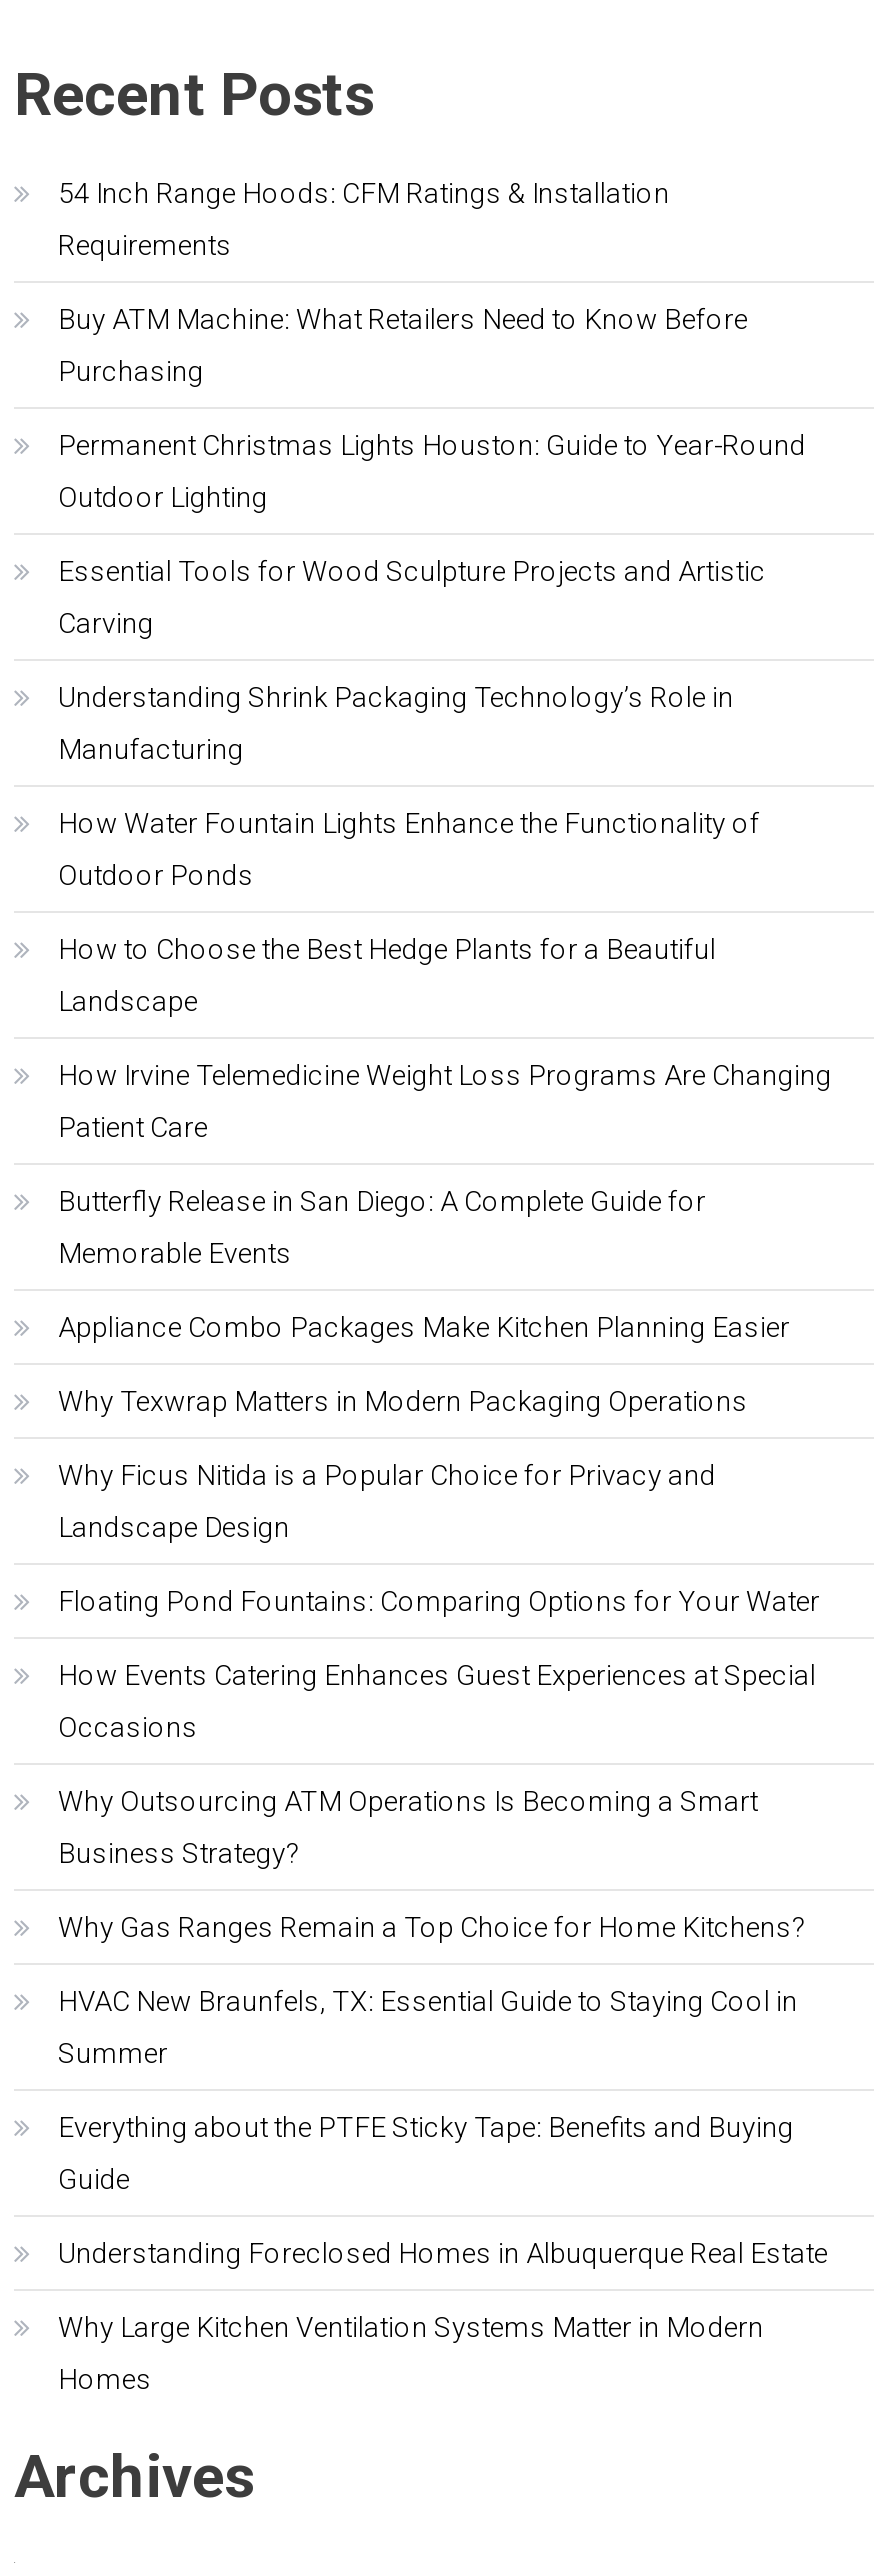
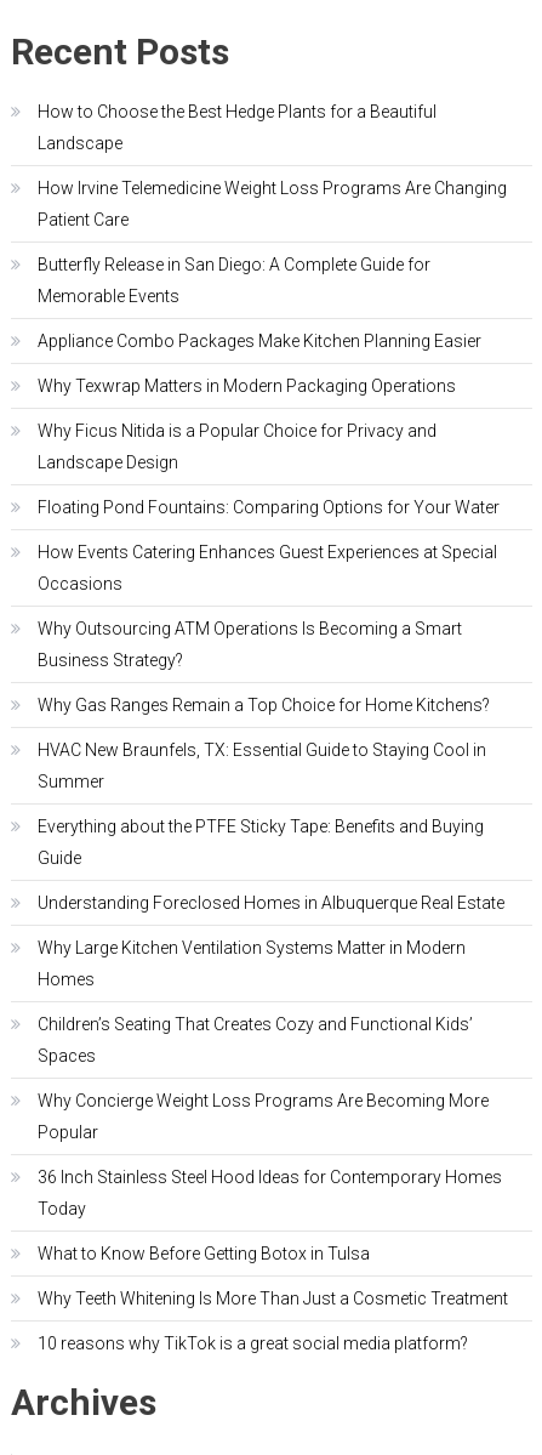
- 54 Inch Range Hoods: CFM Ratings & Installation
- Requirements
- Buy ATM Machine: What Retailers Need to Know Before
- Purchasing
- Permanent Christmas Lights Houston: Guide to Year-Round
- Outdoor Lighting
- Essential Tools for Wood Sculpture Projects and Artistic
- Carving
- Understanding Shrink Packaging Technology’s Role in
- Manufacturing
- How Water Fountain Lights Enhance the Functionality of
- Outdoor Ponds

moved up: How to Choose the Best Hedge Plants for a Beautiful | Landscape | How Irvine Telemedicine Weight Loss Programs Are Changing | ... | Why Large Kitchen Ventilation Systems Matter in Modern | Homes

+ Children’s Seating That Creates Cozy and Functional Kids’
+ Spaces
+ Why Concierge Weight Loss Programs Are Becoming More
+ Popular
+ 36 Inch Stainless Steel Hood Ideas for Contemporary Homes
+ Today
+ What to Know Before Getting Botox in Tulsa
+ Why Teeth Whitening Is More Than Just a Cosmetic Treatment
+ 10 reasons why TikTok is a great social media platform?
